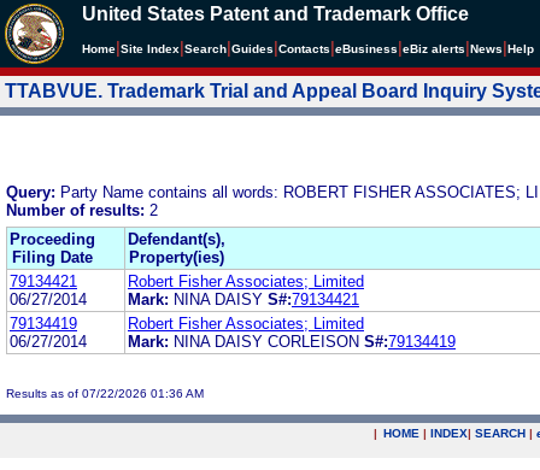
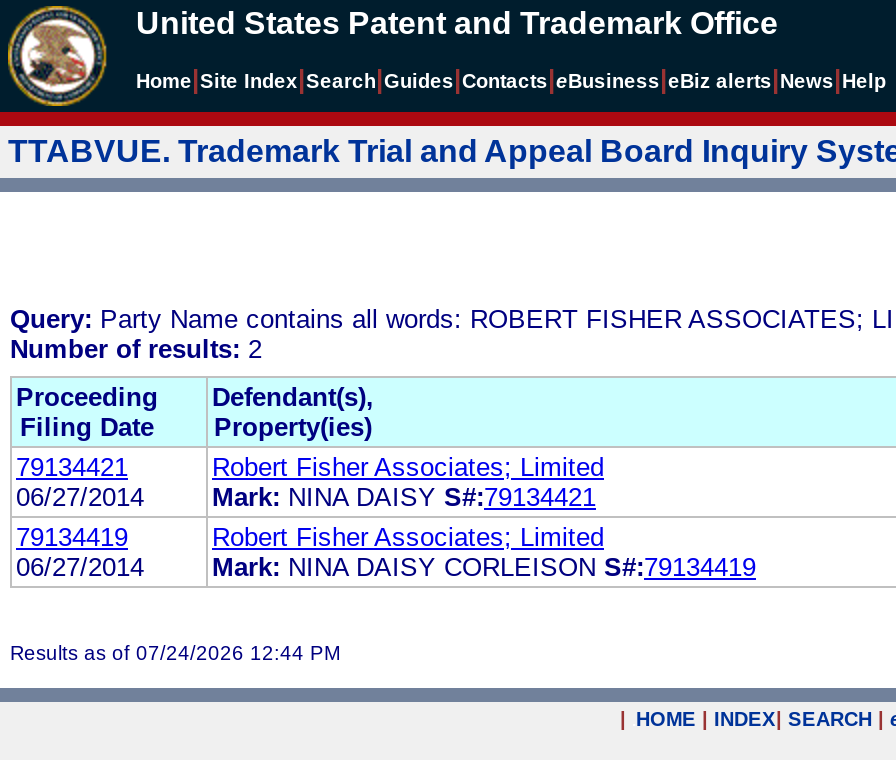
- Results as of 07/22/2026 01:36 AM
+ Results as of 07/24/2026 12:44 PM
